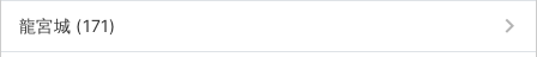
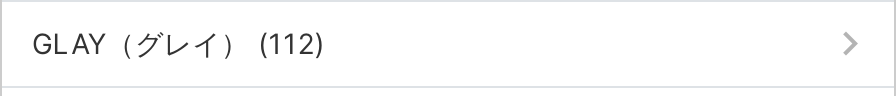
- 龍宮城 (171)
+ GLAY（グレイ） (112)
